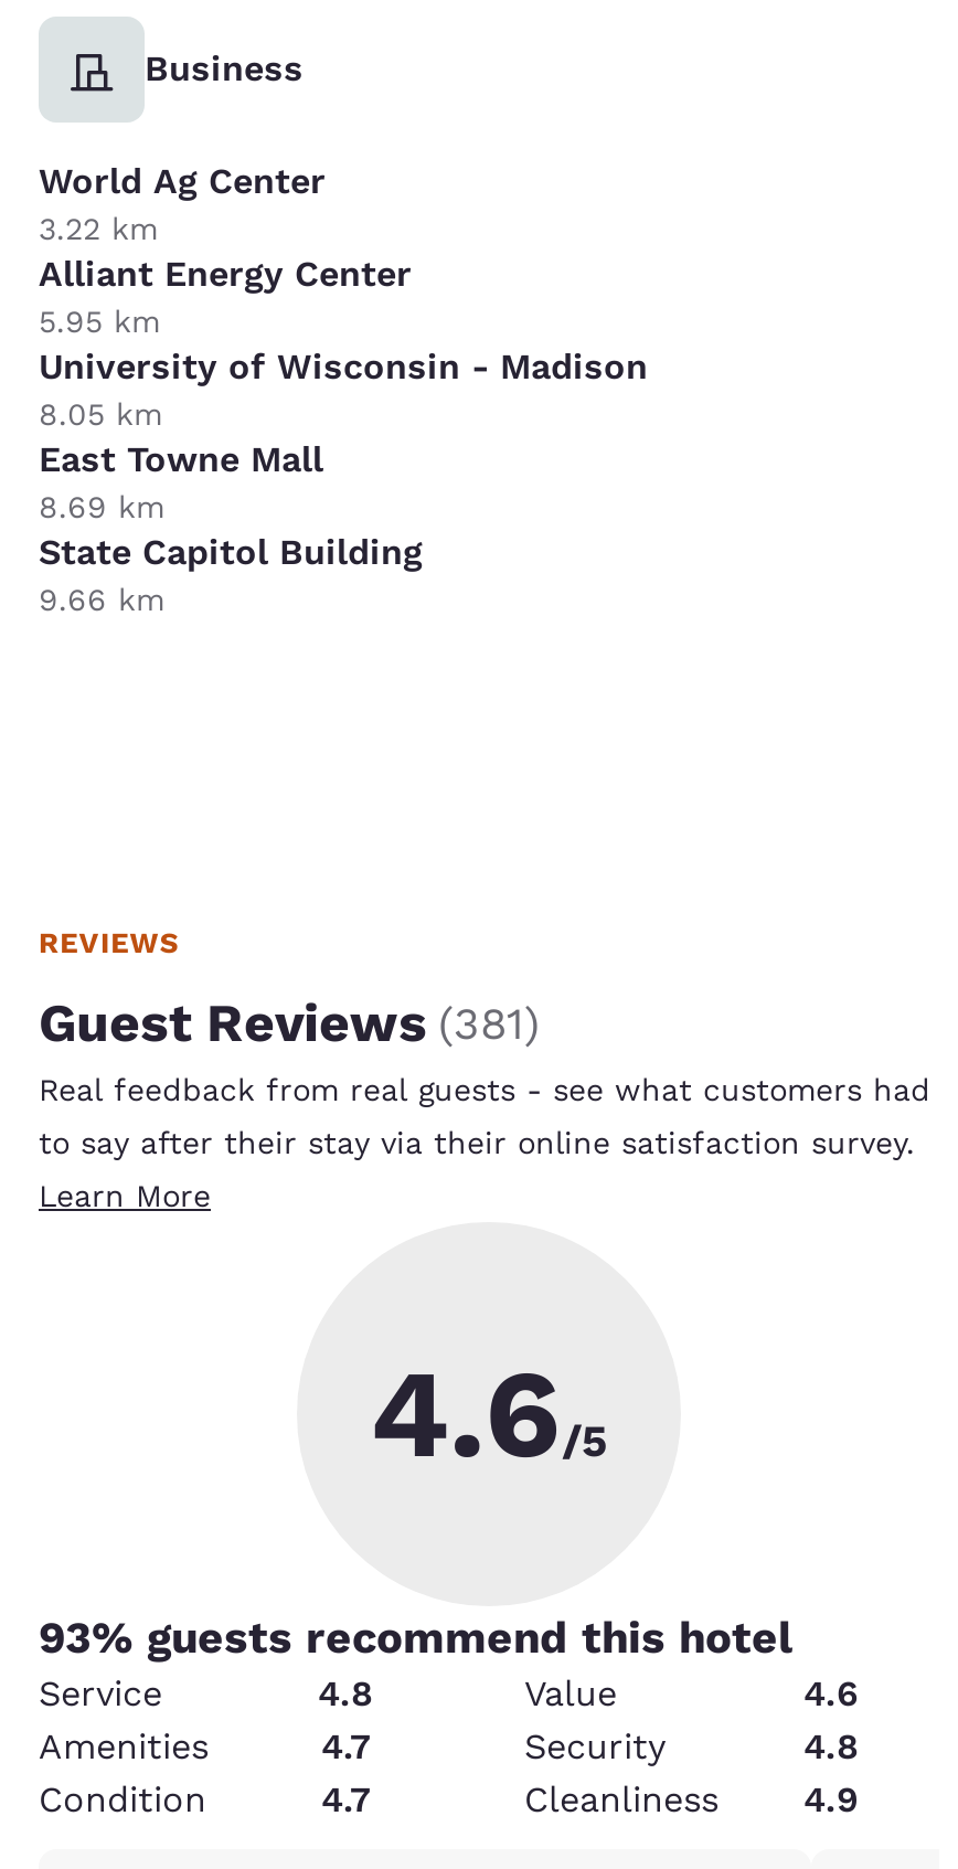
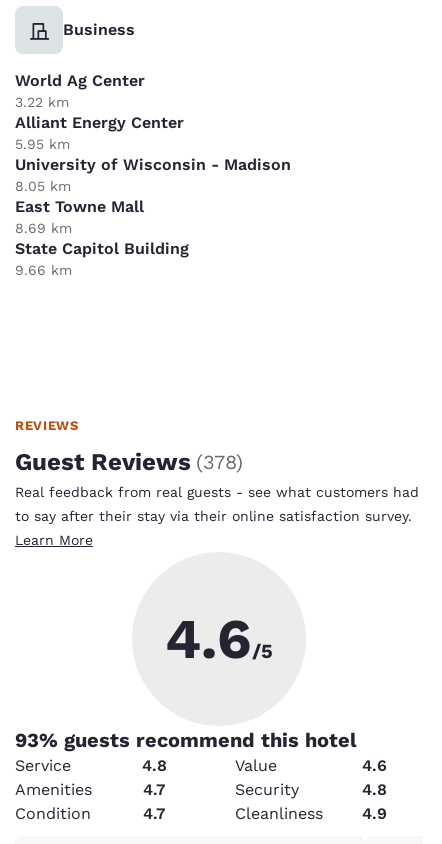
- Guest Reviews (381)
+ Guest Reviews (378)
